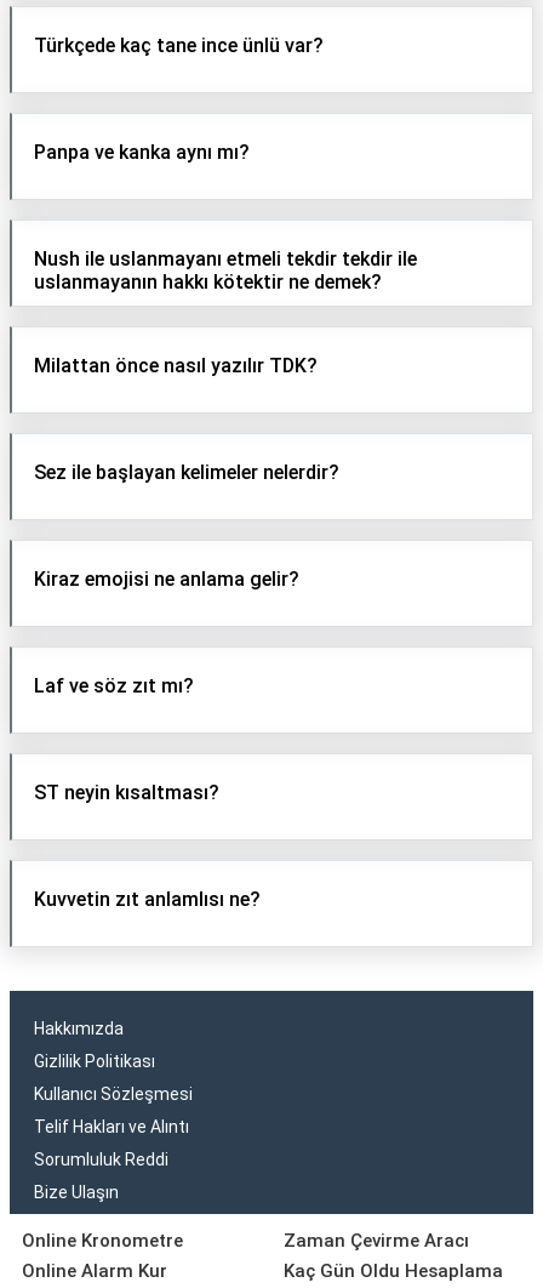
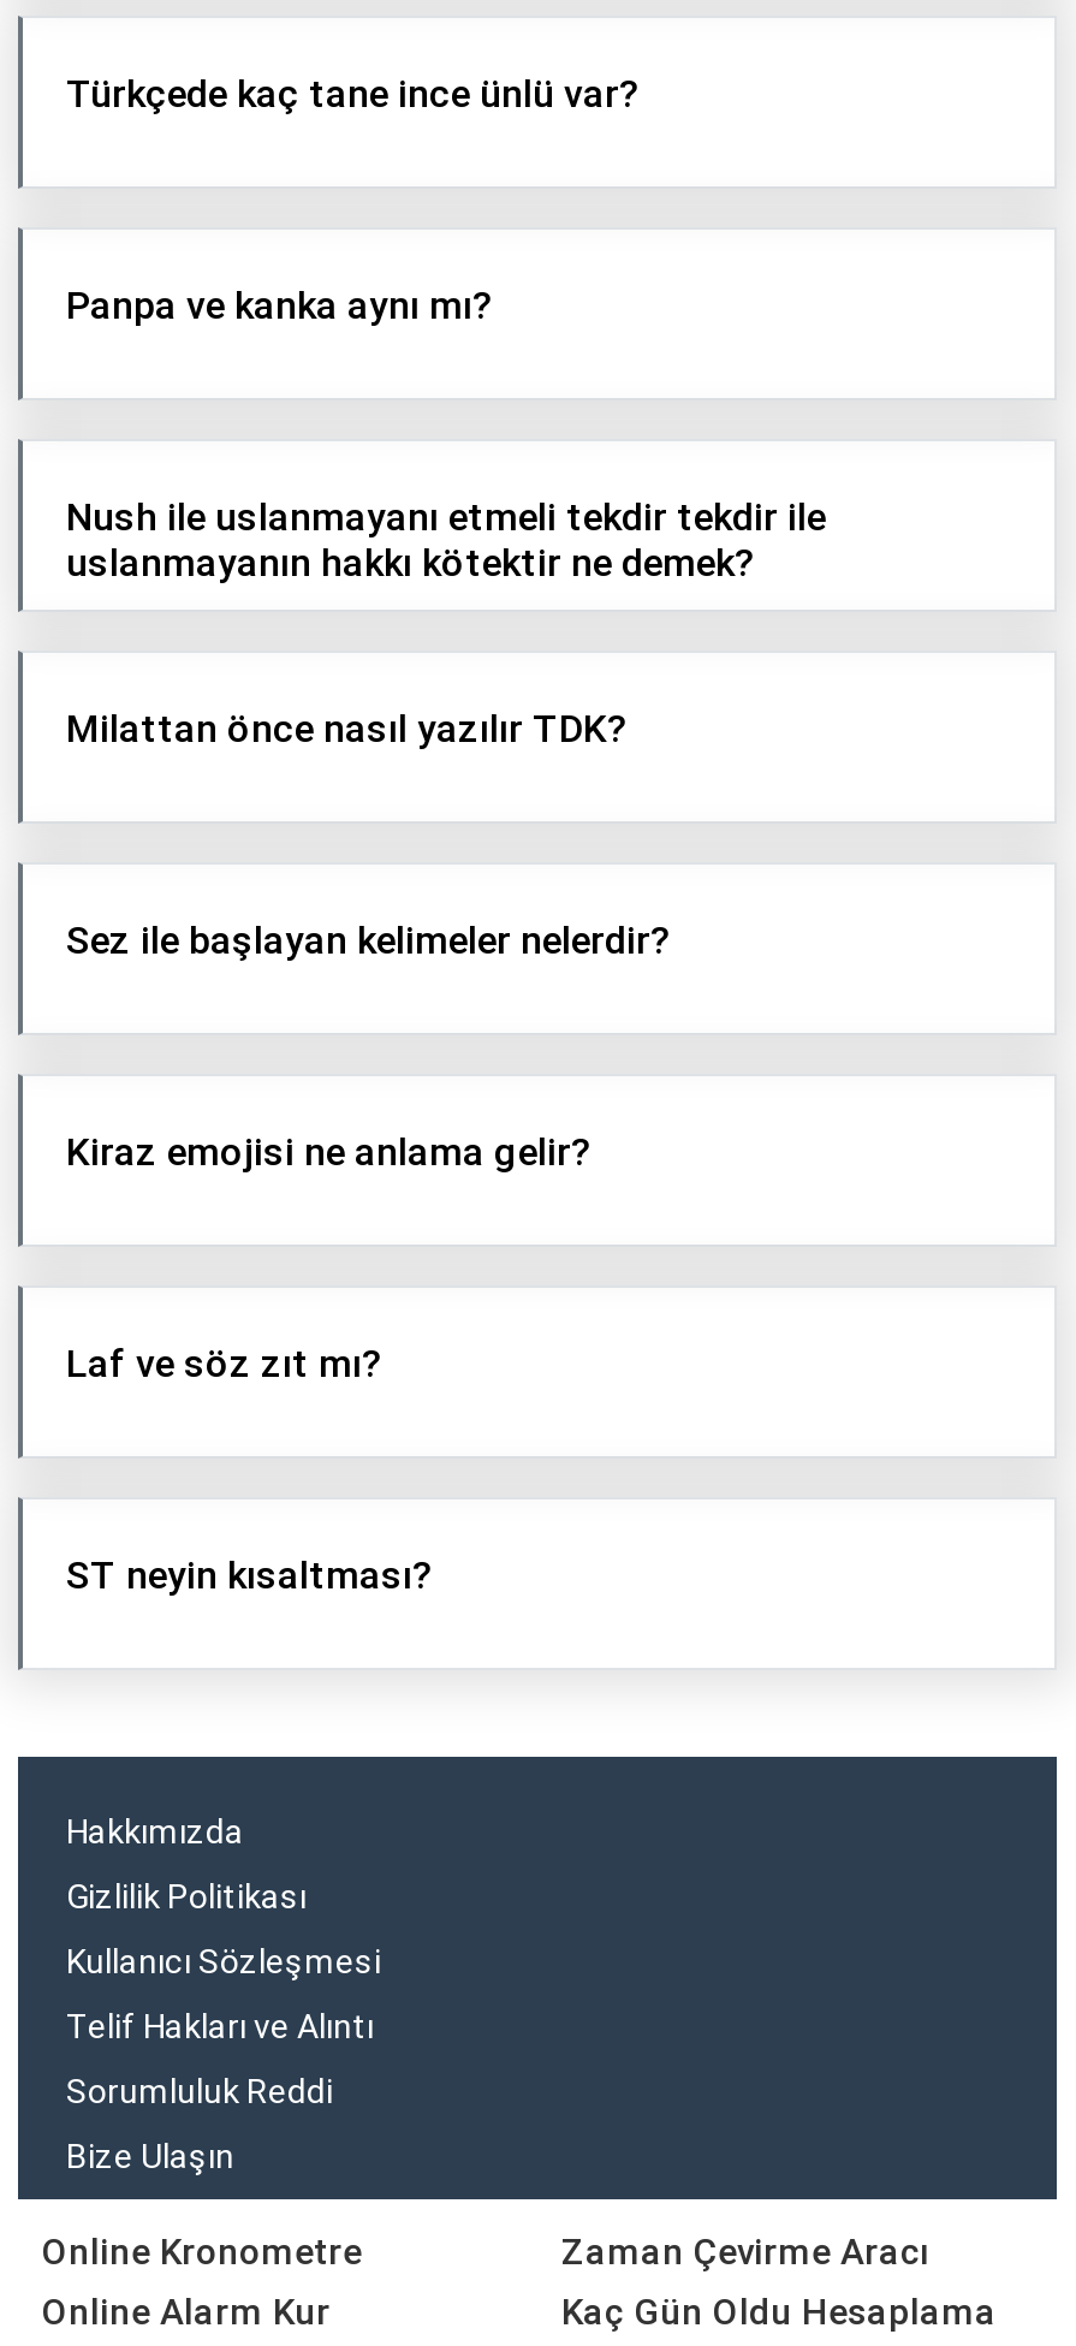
- Kuvvetin zıt anlamlısı ne?
